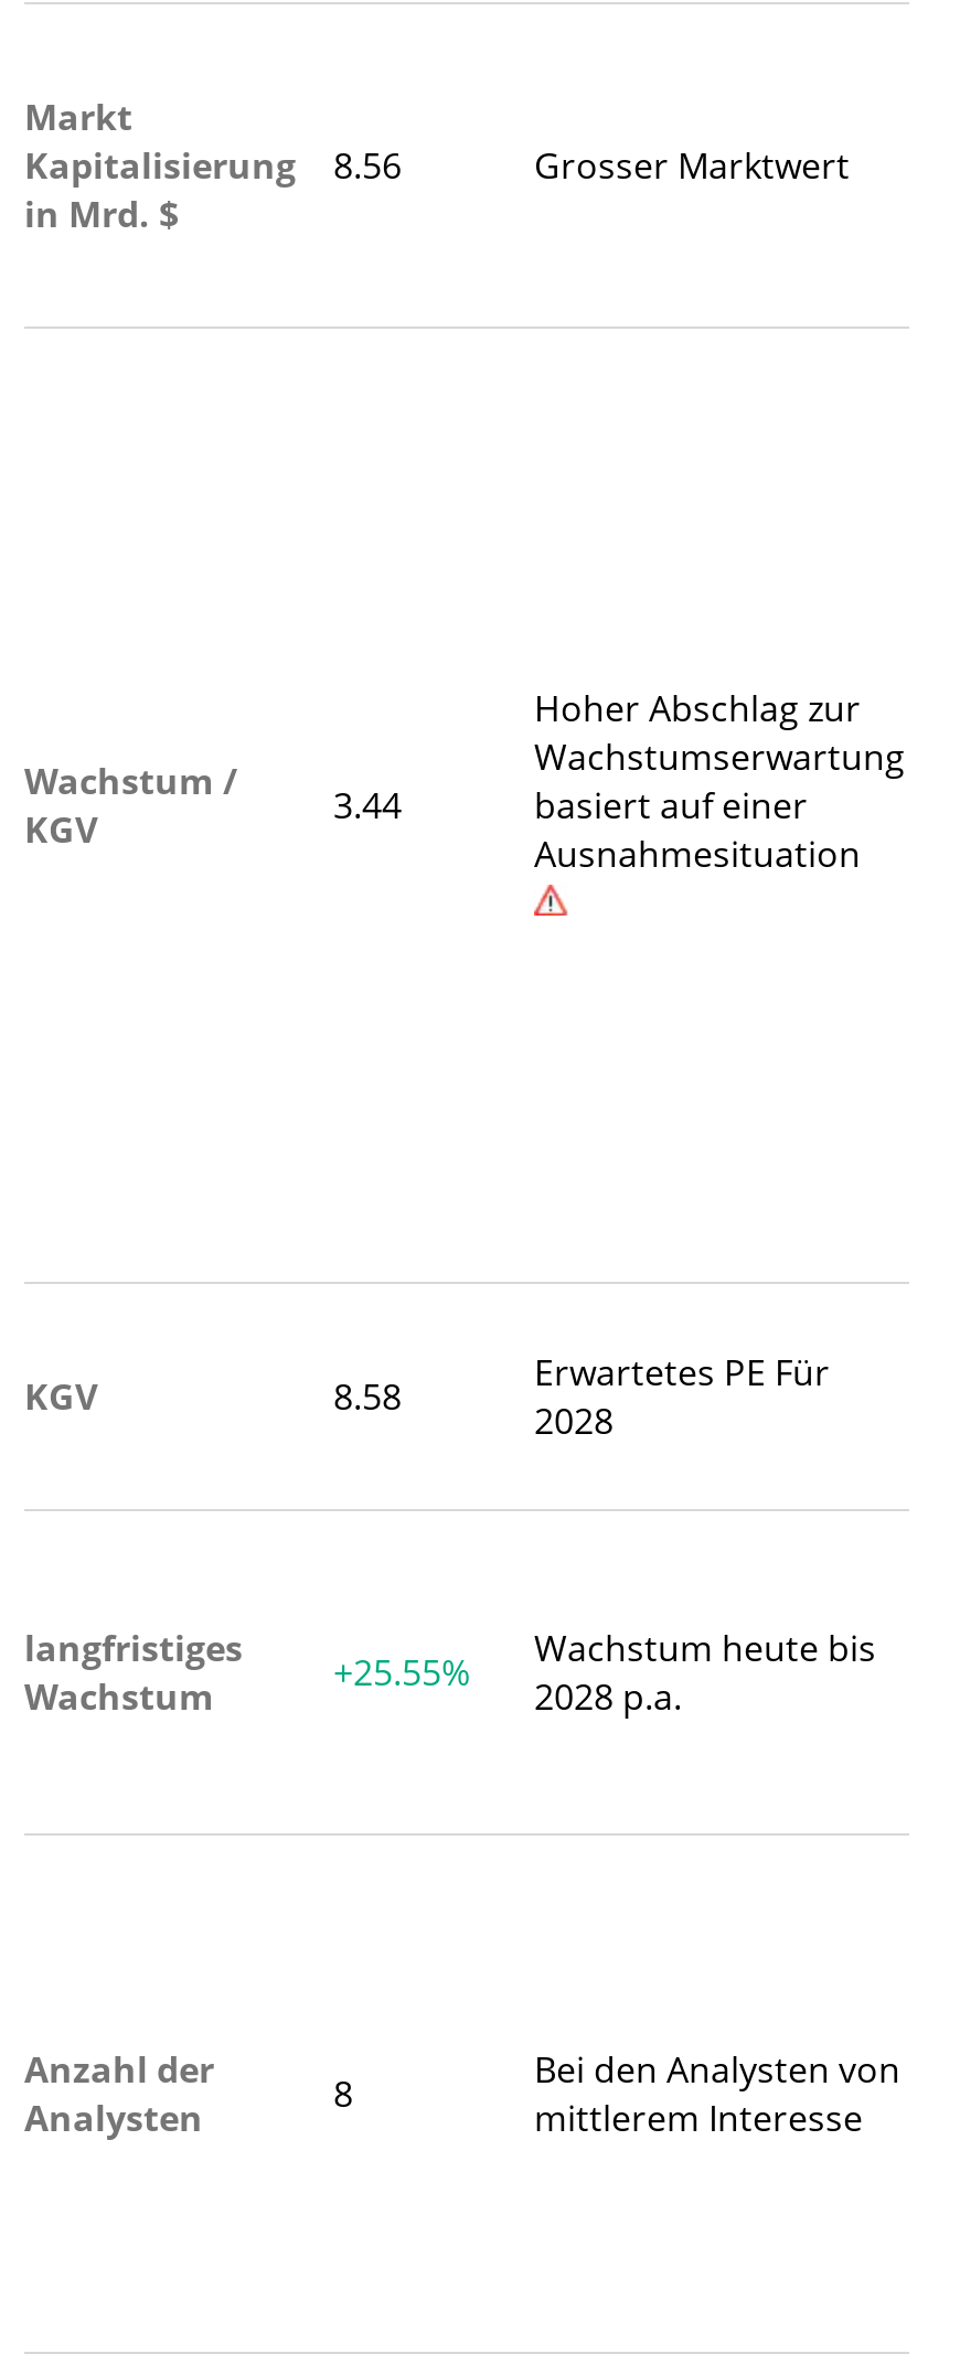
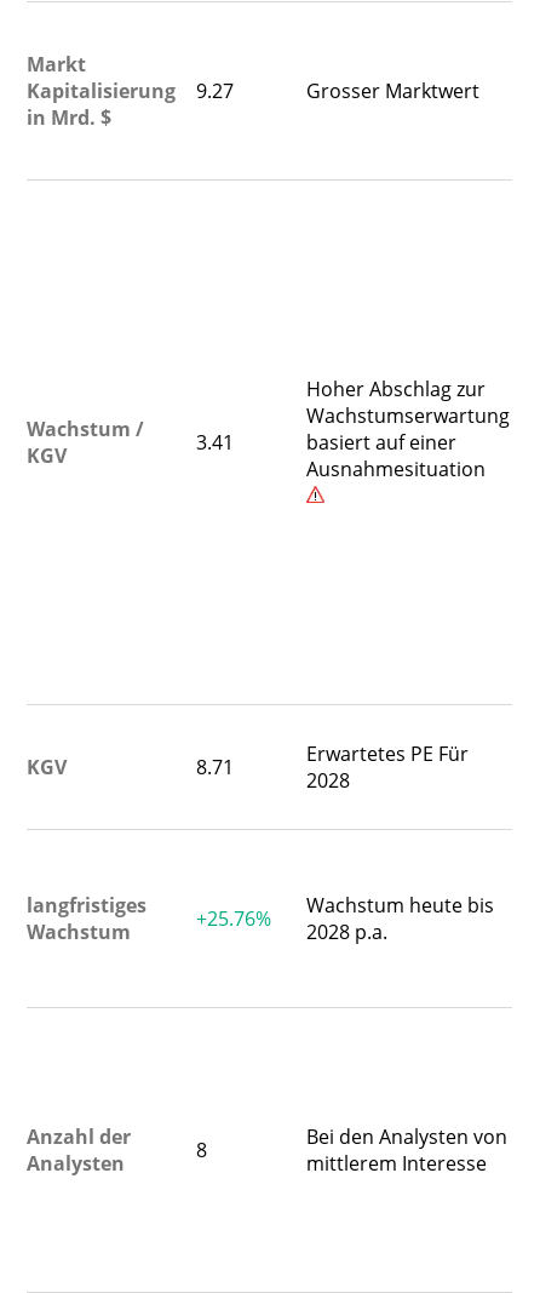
- Kapitalisierung 8.56
+ Kapitalisierung 9.27

- Wachstum / 3.44
+ Wachstum / 3.41

- 8.58
+ 8.71

- +25.55%
+ +25.76%
